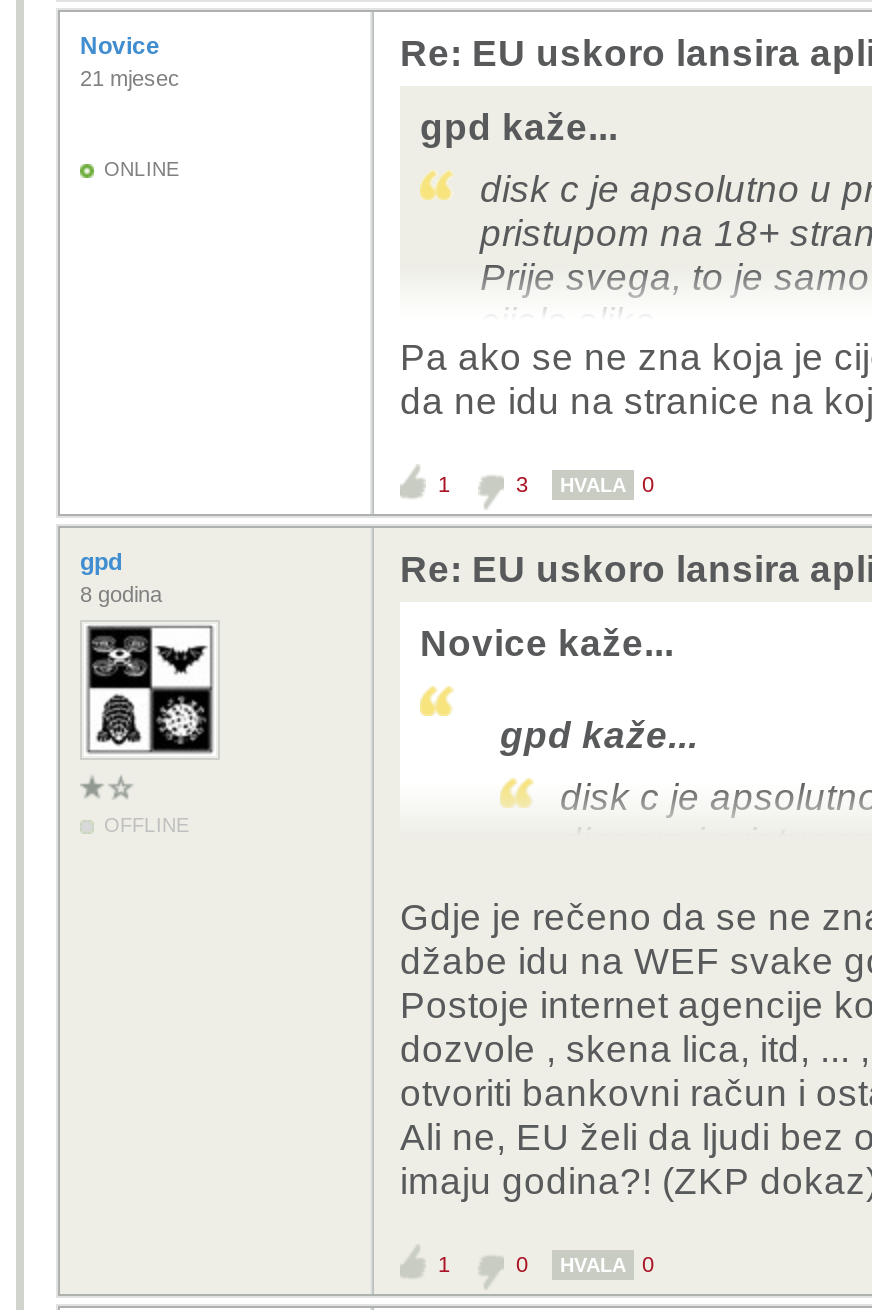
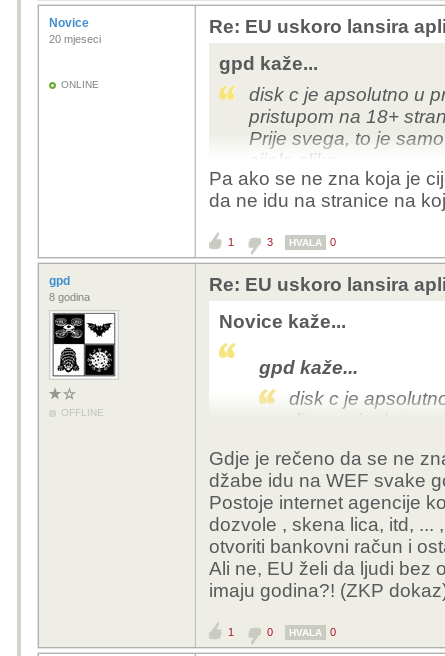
- 21 mjesec
+ 20 mjeseci
